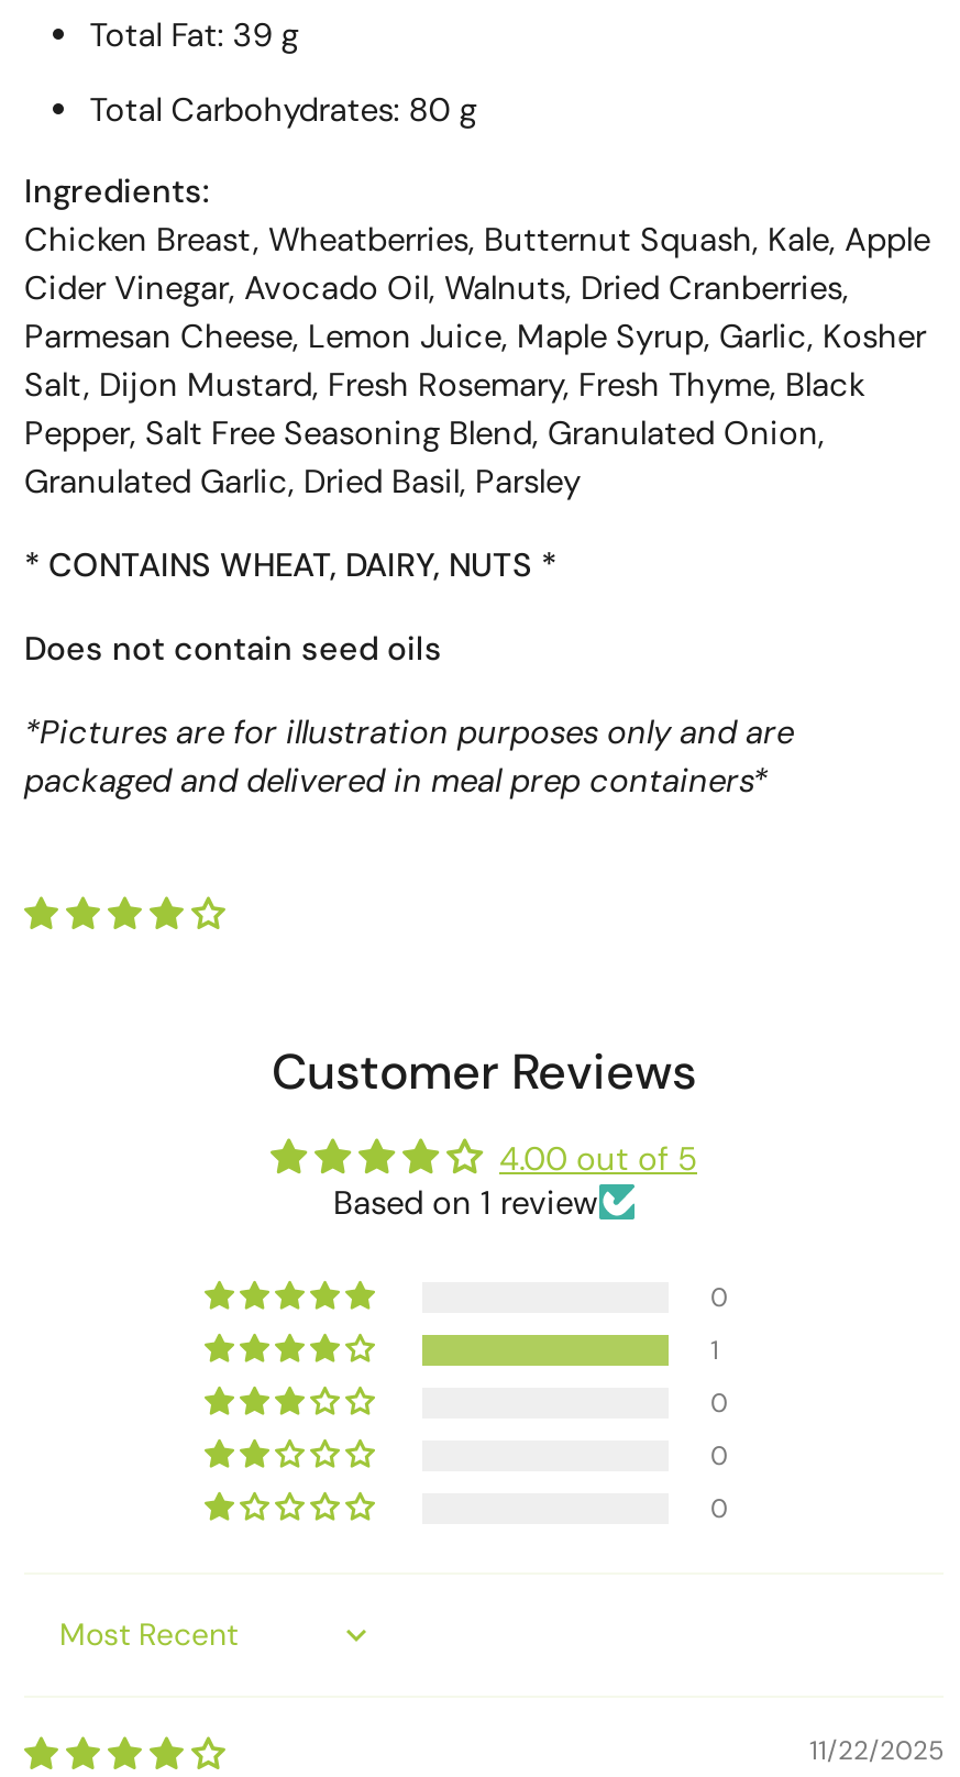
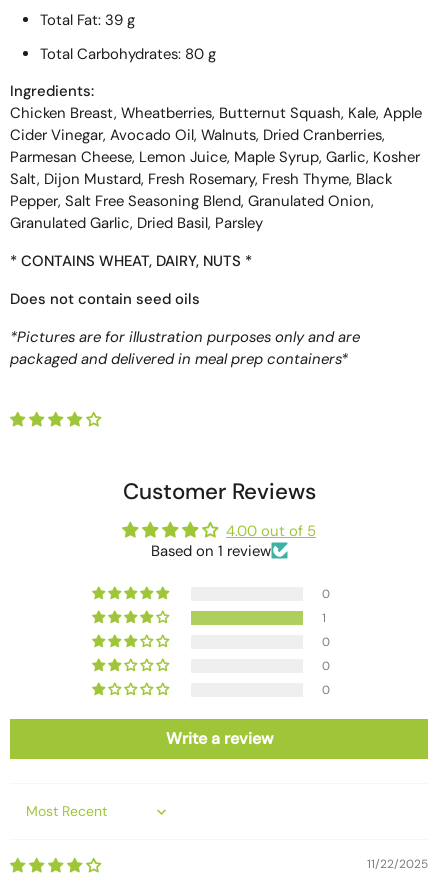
+ Write a review
